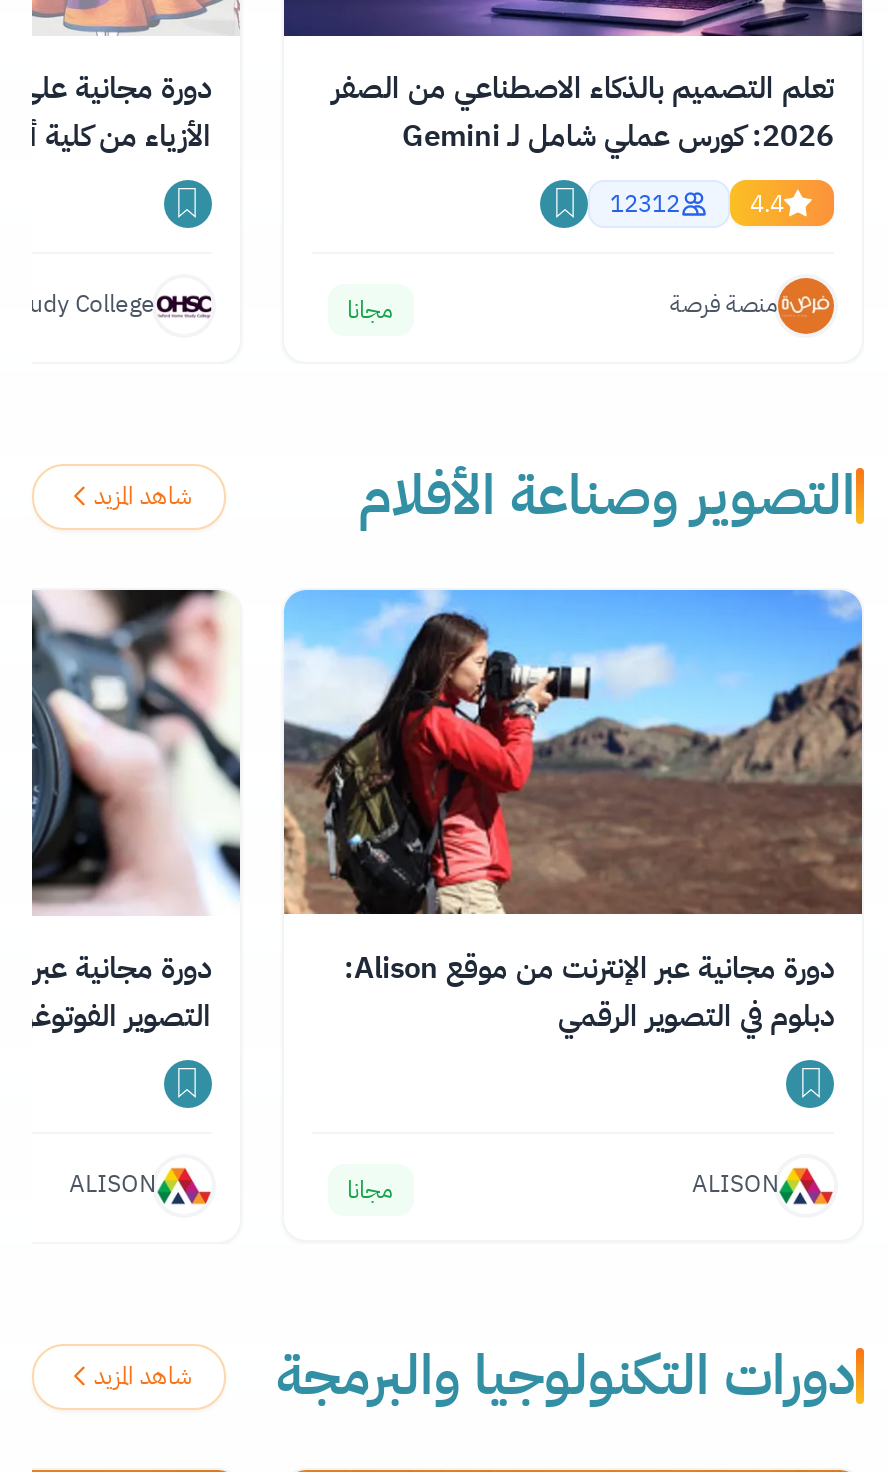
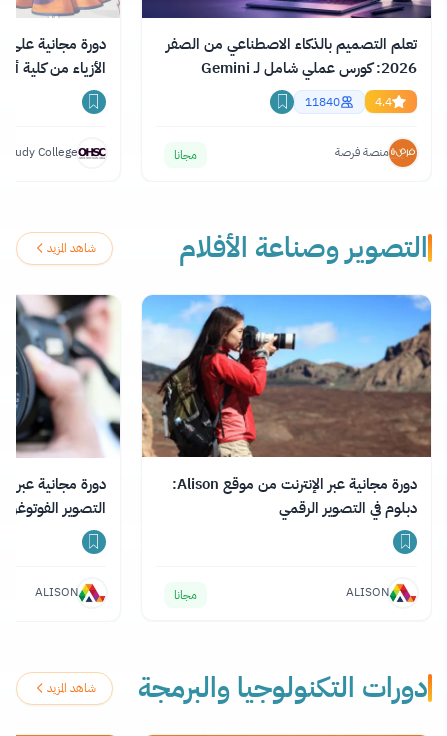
- 12312
+ 11840
